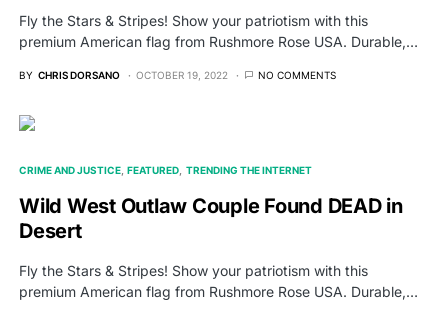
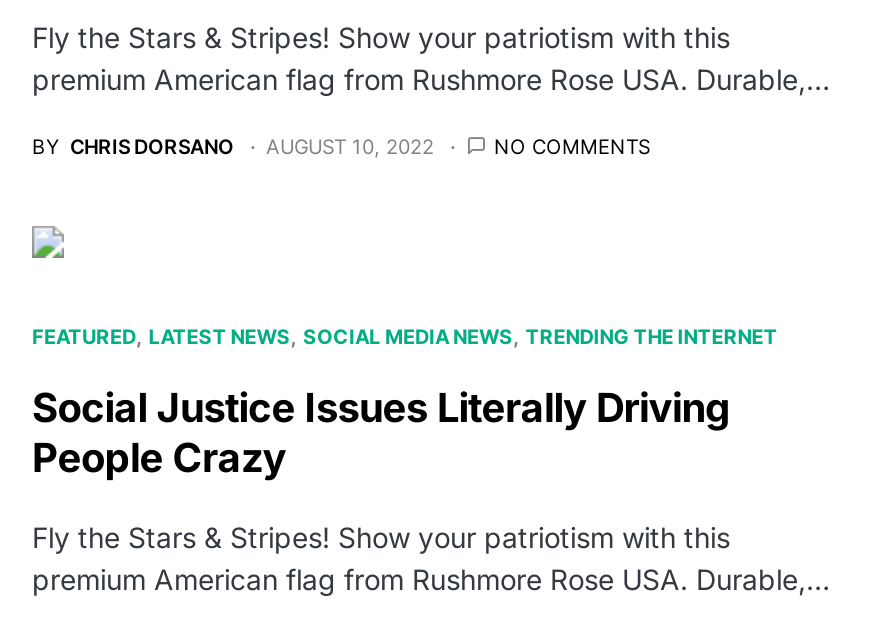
- BY CHRIS DORSANO OCTOBER 19, 2022
+ BY CHRIS DORSANO AUGUST 10, 2022

- CRIME AND JUSTICE FEATURED TRENDING THE INTERNET
+ FEATURED LATEST NEWS SOCIAL MEDIA NEWS TRENDING THE INTERNET

- Wild West Outlaw Couple Found DEAD in
- Desert
+ Social Justice Issues Literally Driving
+ People Crazy
